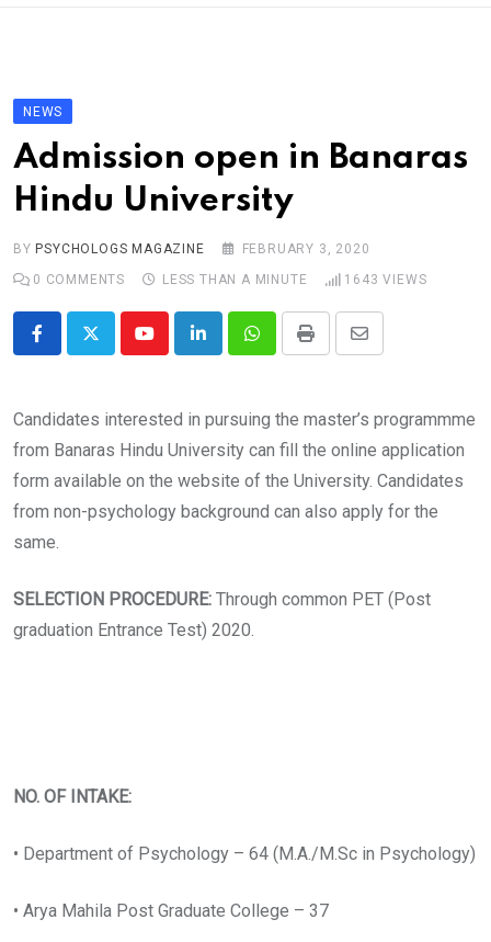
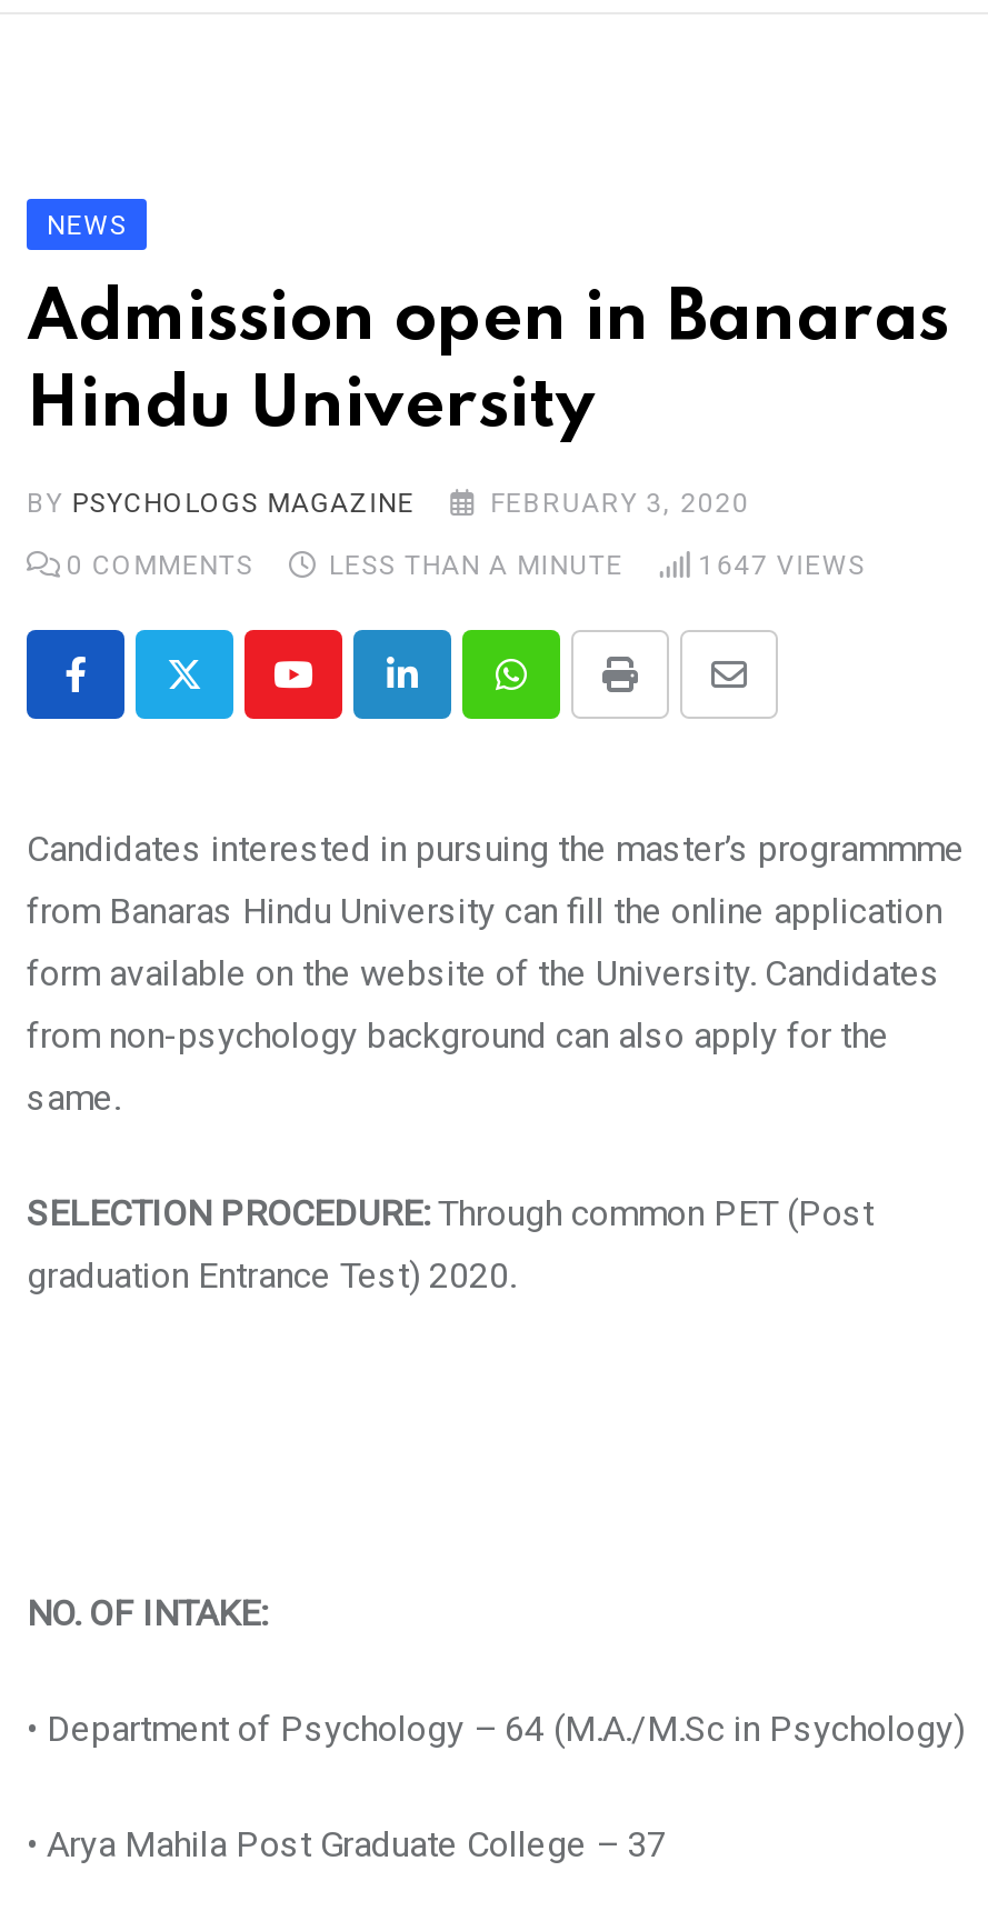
- 1643 VIEWS
+ 1647 VIEWS
